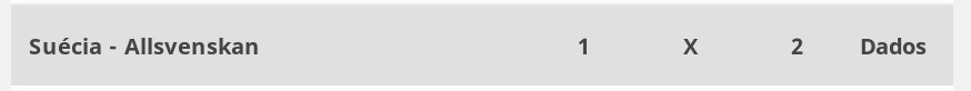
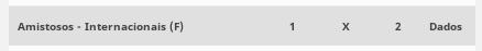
- Suécia - Allsvenskan
+ Amistosos - Internacionais (F)
